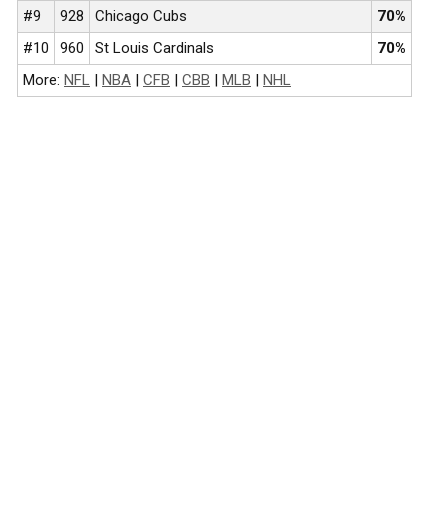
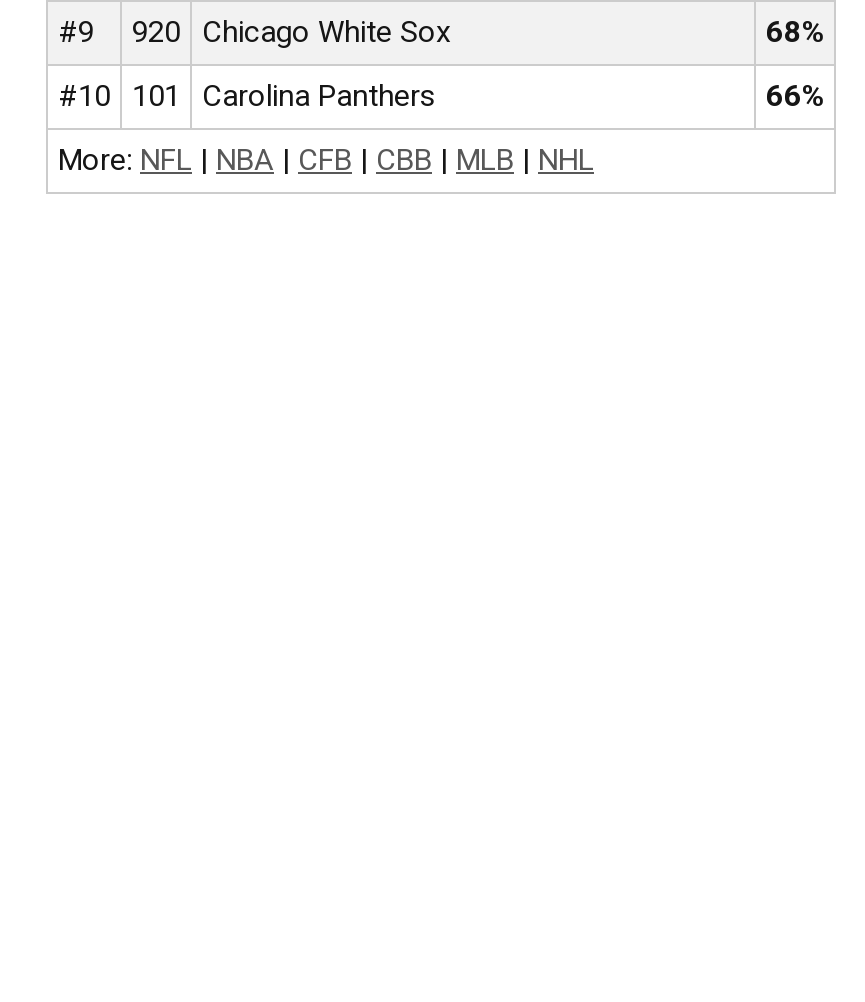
- 928
- Chicago Cubs
- 70%
+ 920
+ Chicago White Sox
+ 68%

- 960
- St Louis Cardinals
- 70%
+ 101
+ Carolina Panthers
+ 66%
